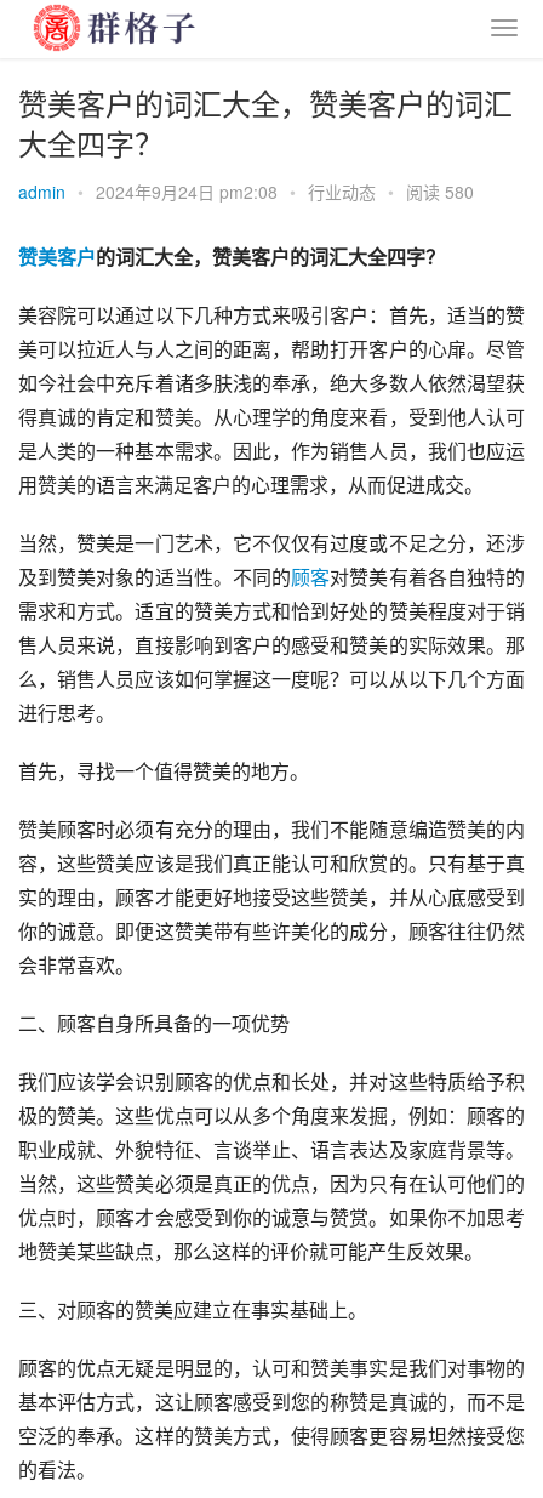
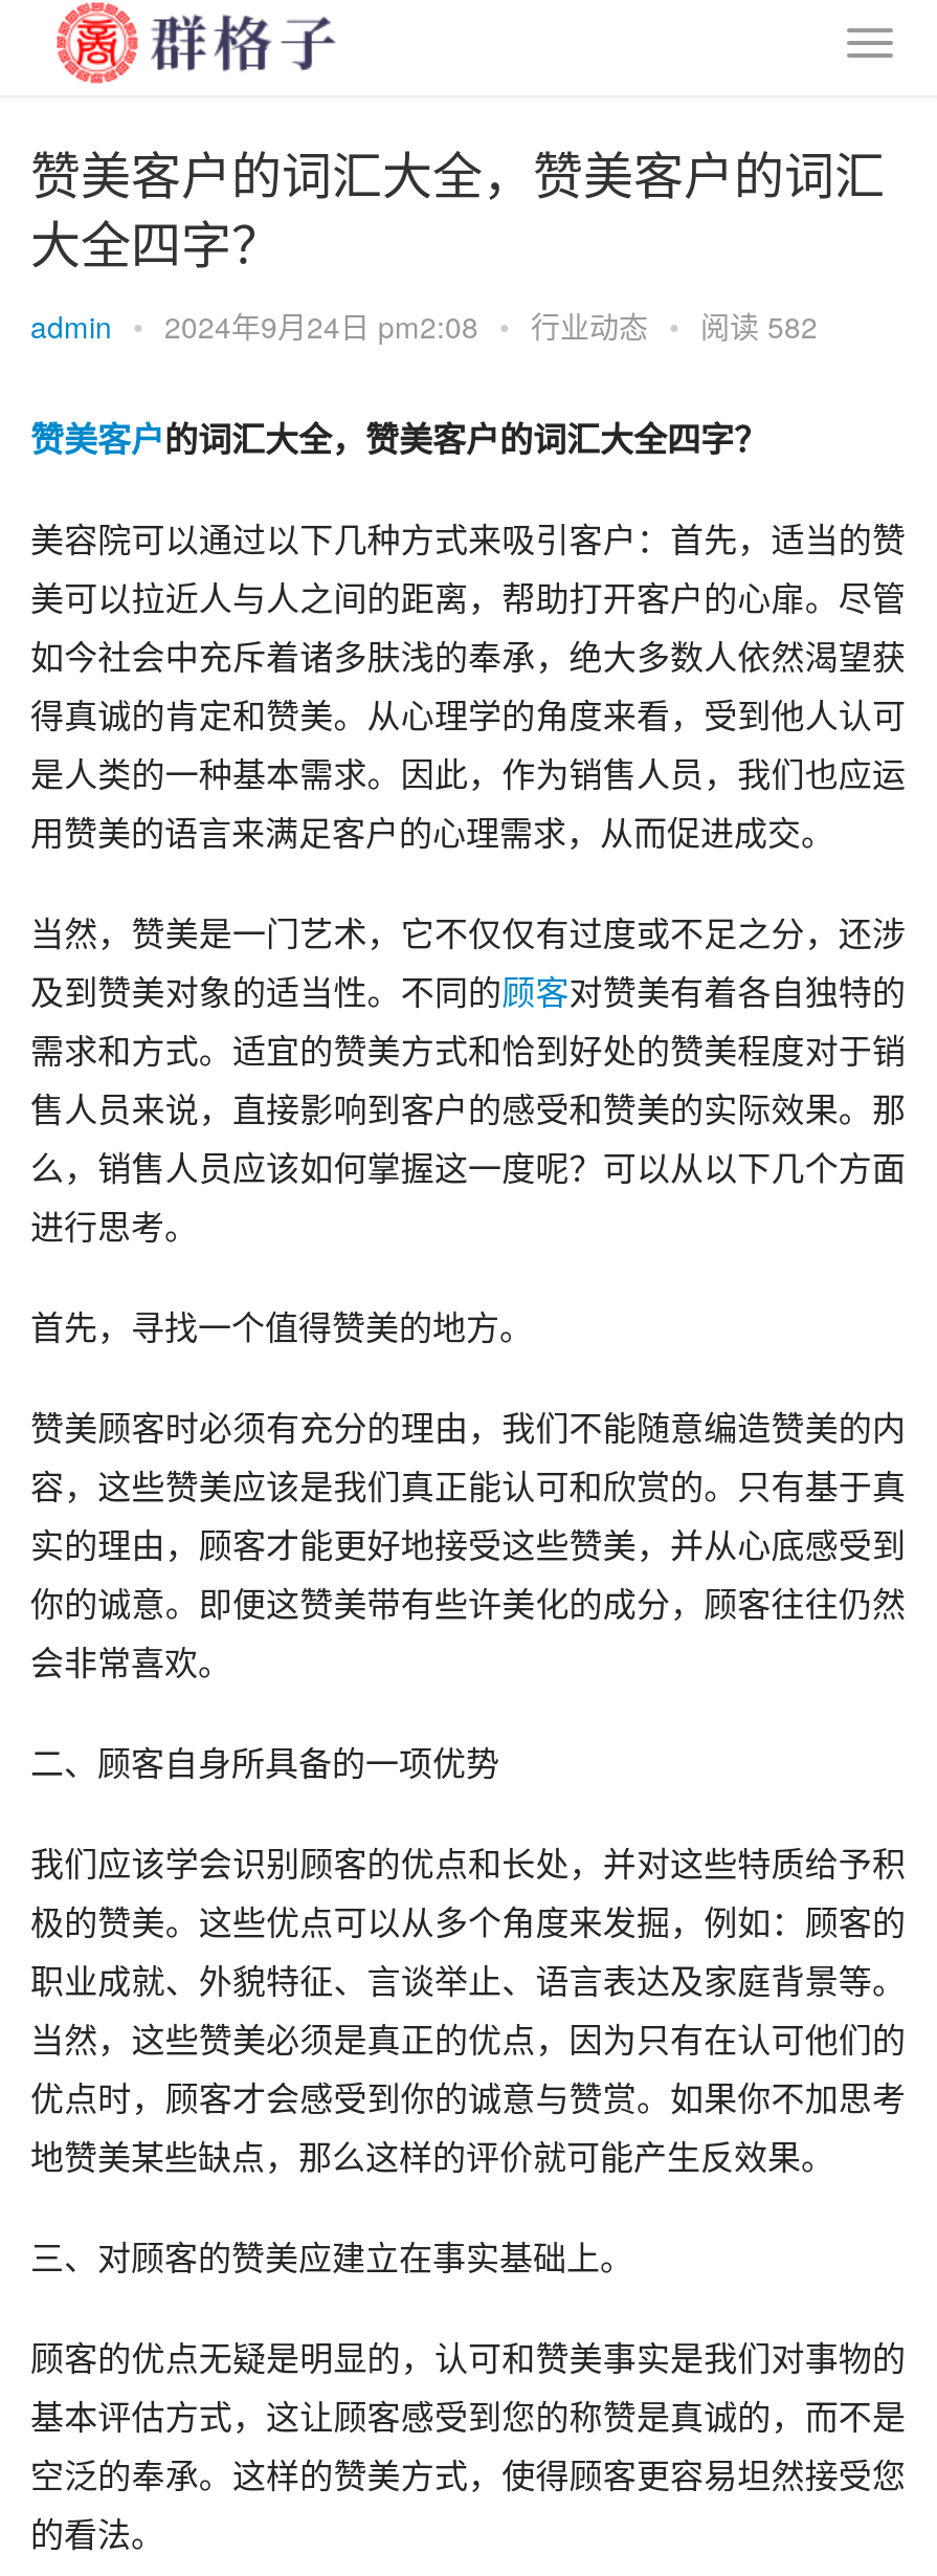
- admin • 2024年9月24日 pm2:08 • 行业动态 • 阅读 580
+ admin • 2024年9月24日 pm2:08 • 行业动态 • 阅读 582
